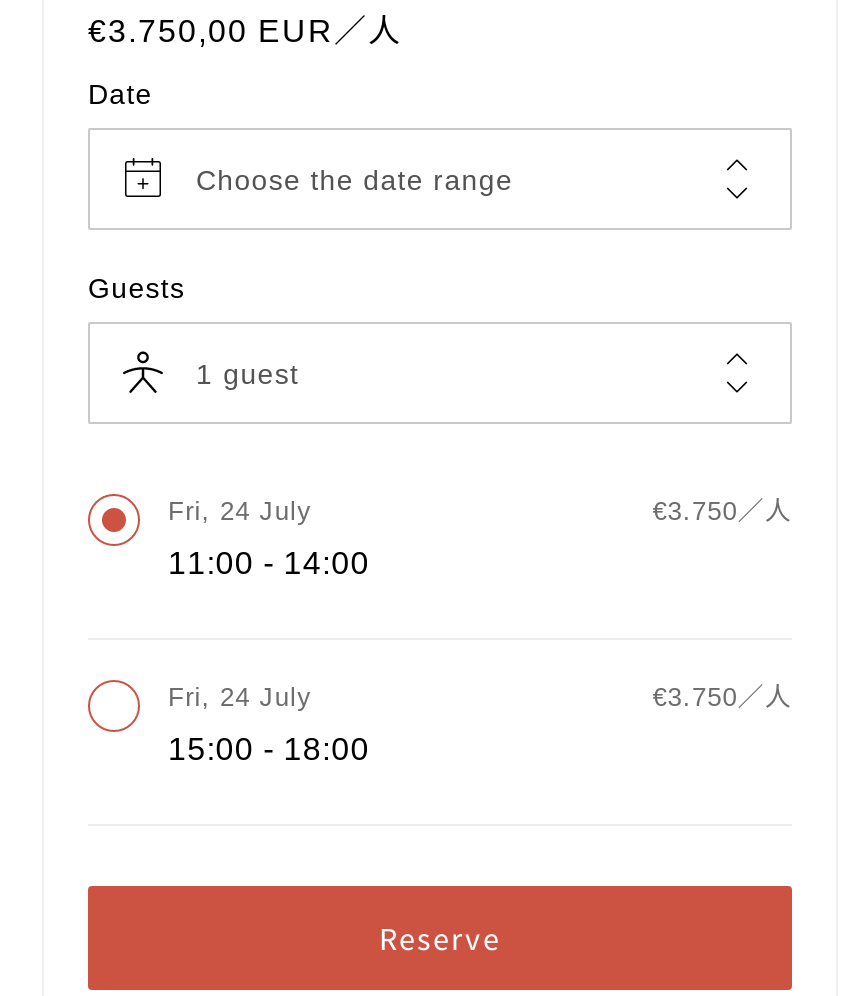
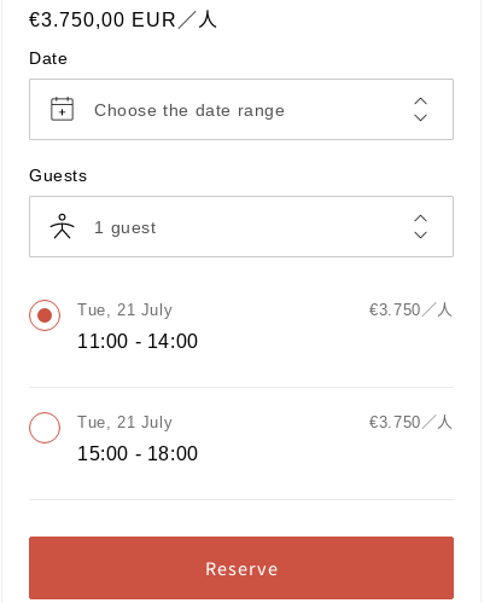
- Fri, 24 July
+ Tue, 21 July

- Fri, 24 July
+ Tue, 21 July
